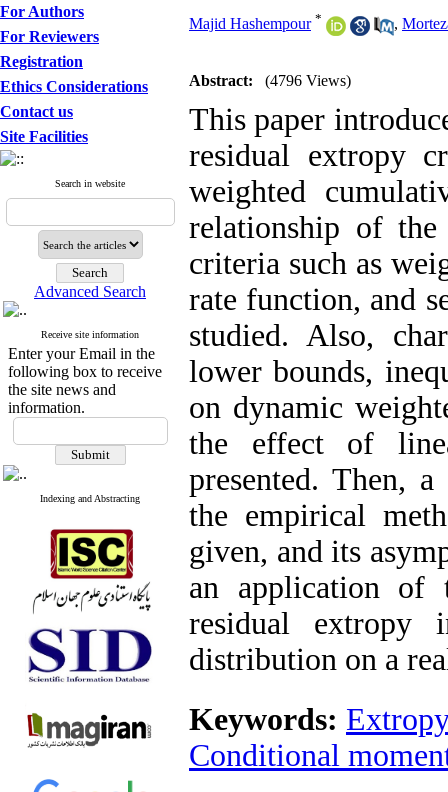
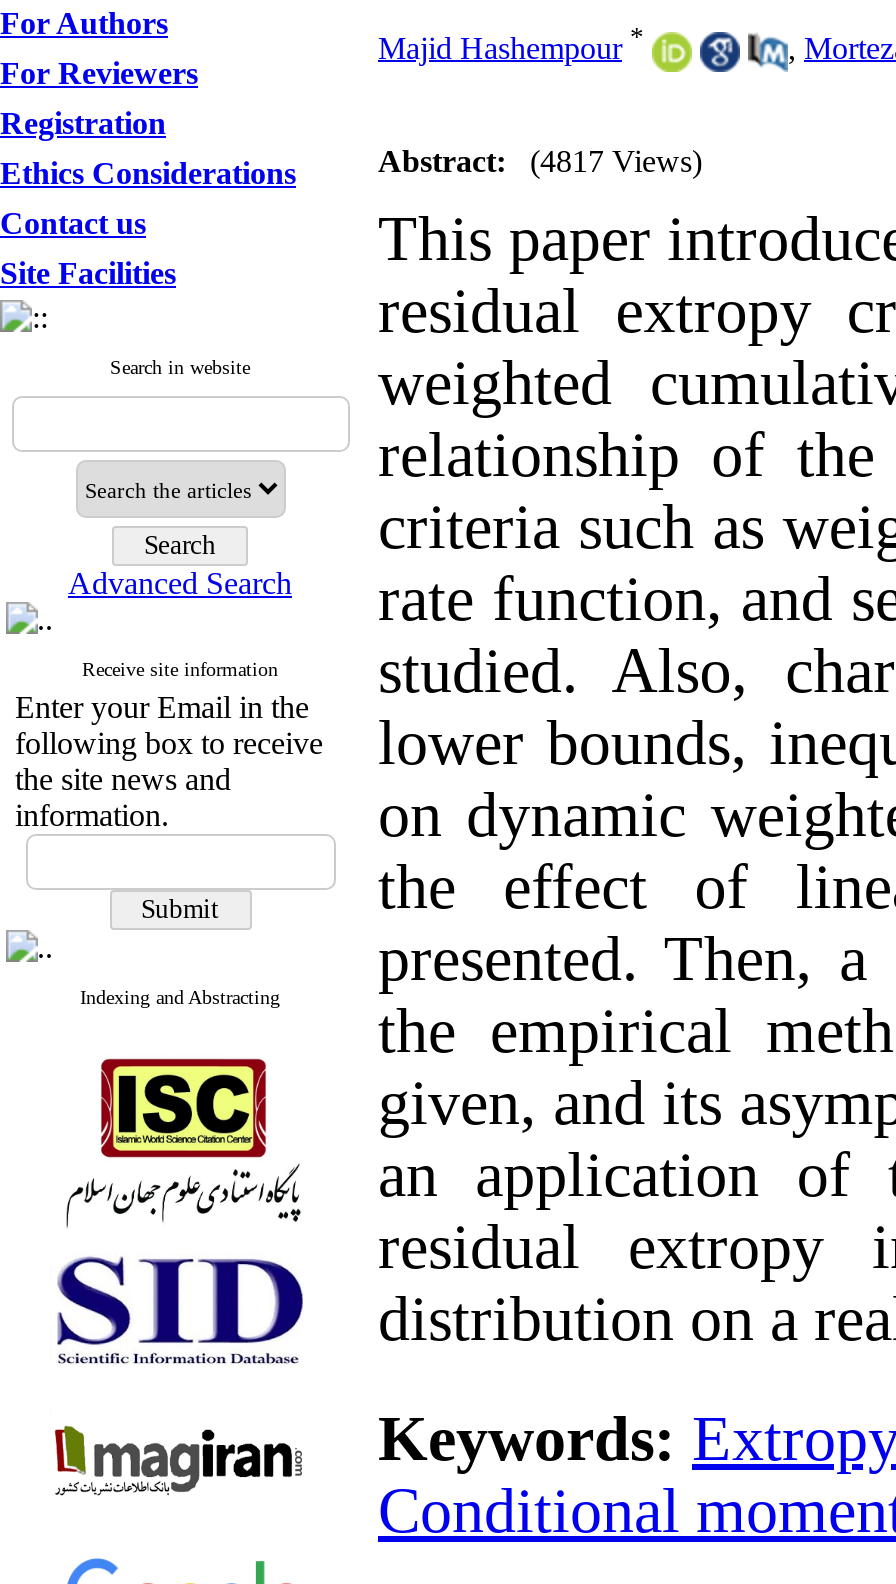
- Abstract: (4796 Views)
+ Abstract: (4817 Views)
